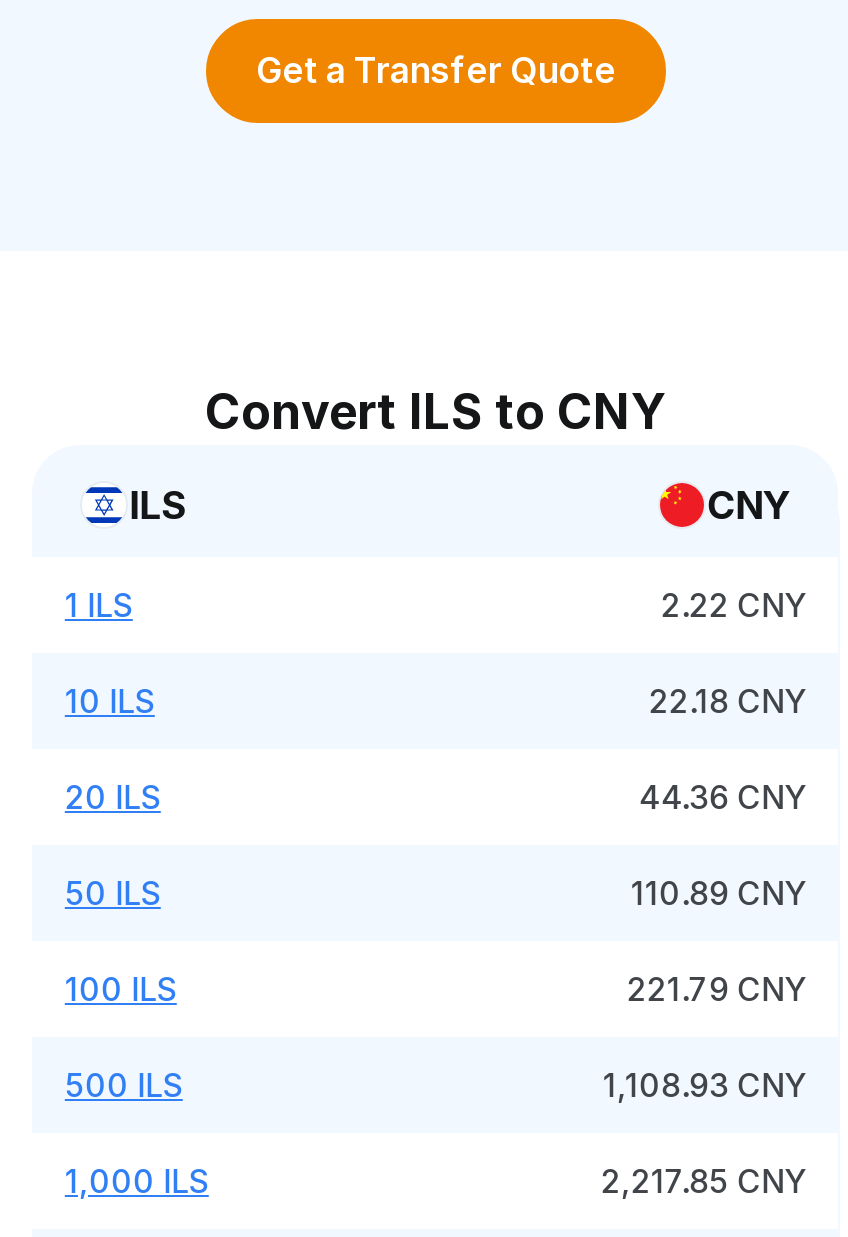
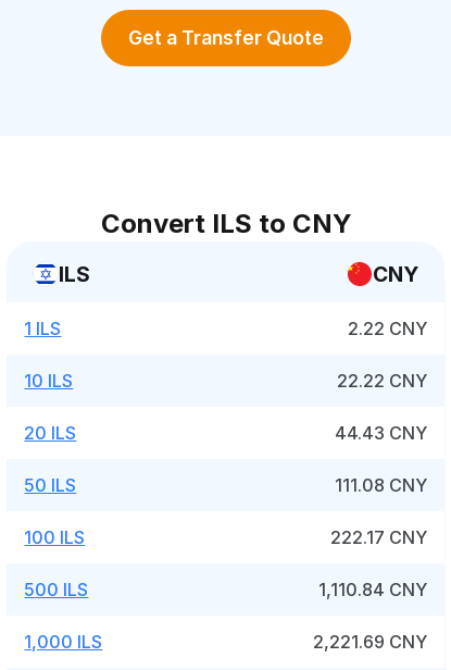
- 22.18 CNY
+ 22.22 CNY

- 44.36 CNY
+ 44.43 CNY

- 110.89 CNY
+ 111.08 CNY

- 221.79 CNY
+ 222.17 CNY

- 1,108.93 CNY
+ 1,110.84 CNY

- 2,217.85 CNY
+ 2,221.69 CNY
